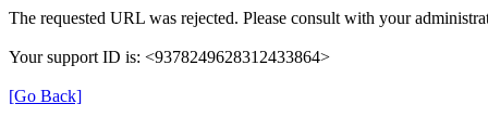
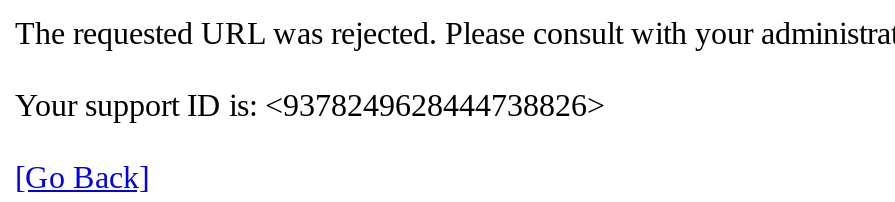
- Your support ID is: <9378249628312433864>
+ Your support ID is: <9378249628444738826>
